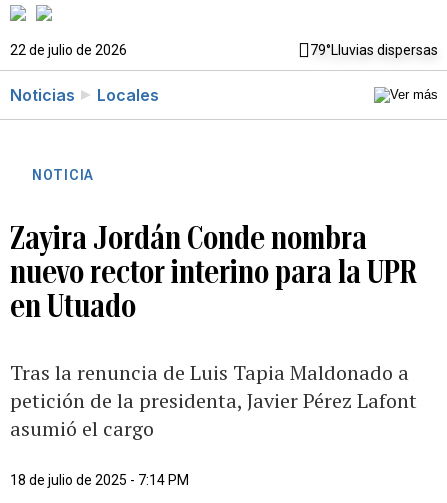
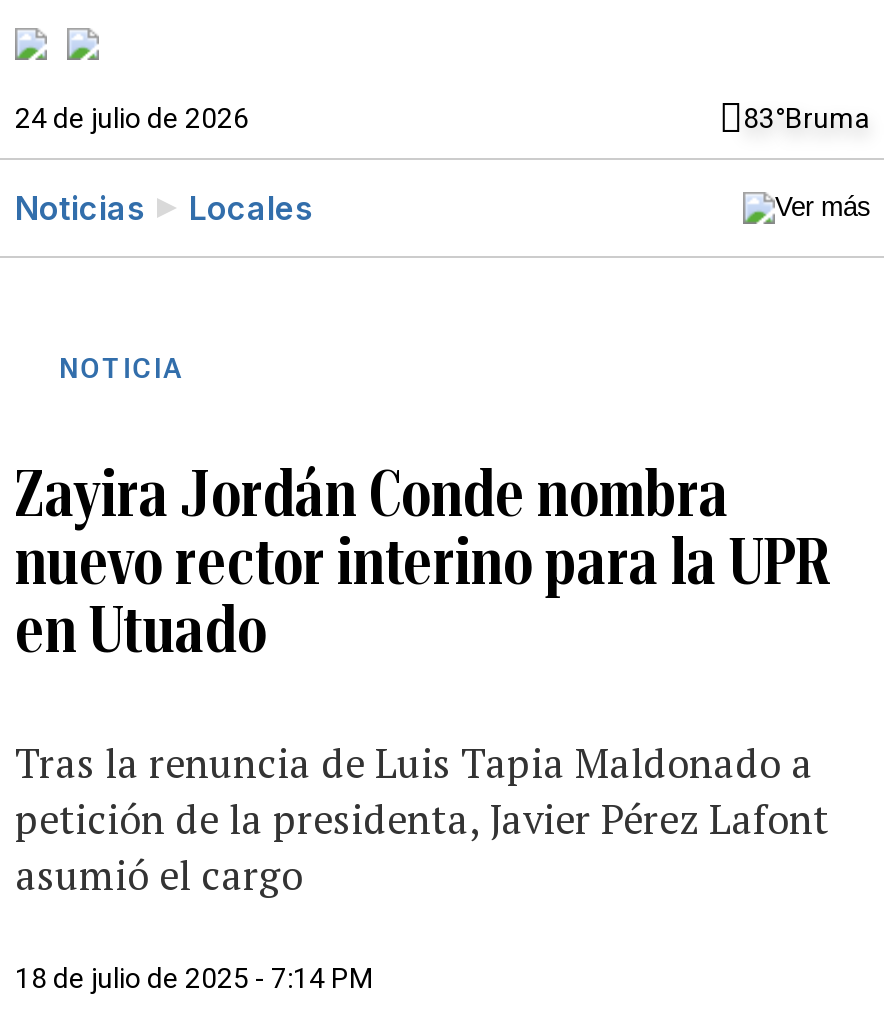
- 22 de julio de 2026
- 79°Lluvias dispersas
+ 24 de julio de 2026
+ 83°Bruma
